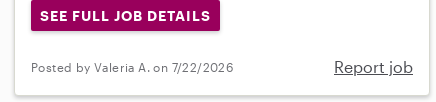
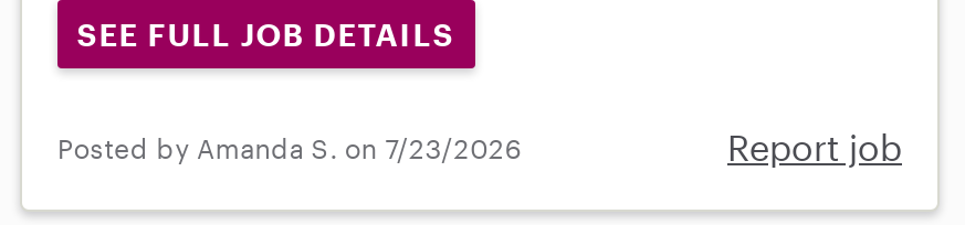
- Posted by Valeria A. on 7/22/2026
+ Posted by Amanda S. on 7/23/2026
